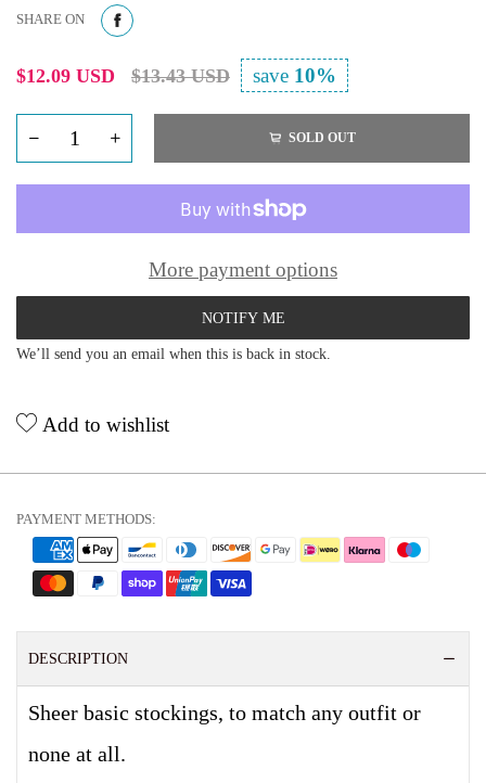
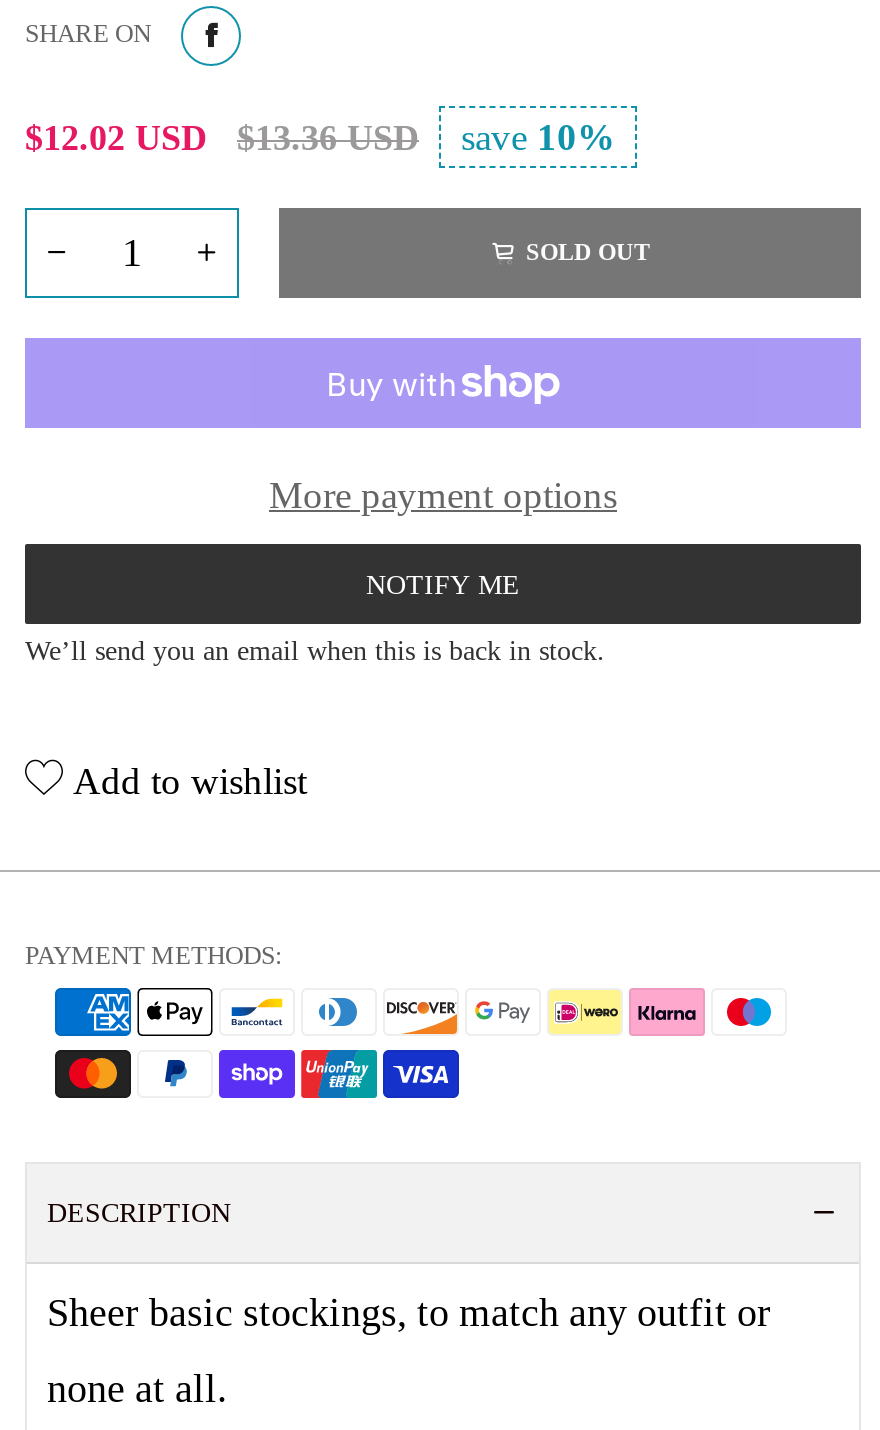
- $12.09 USD
+ $12.02 USD

- $13.43 USD
+ $13.36 USD
